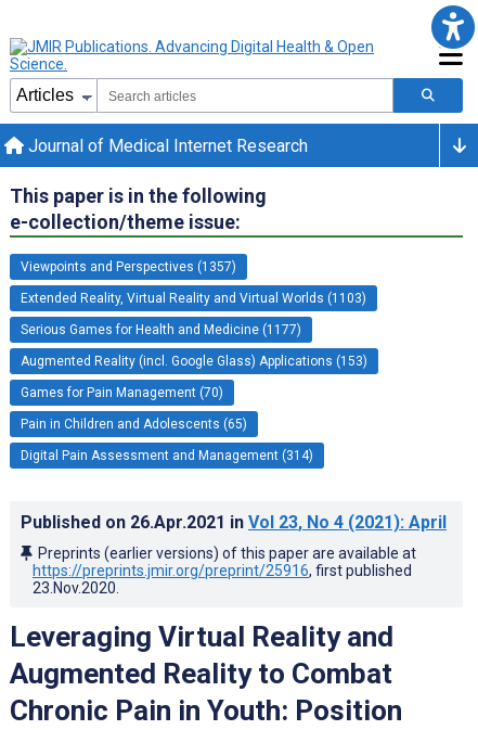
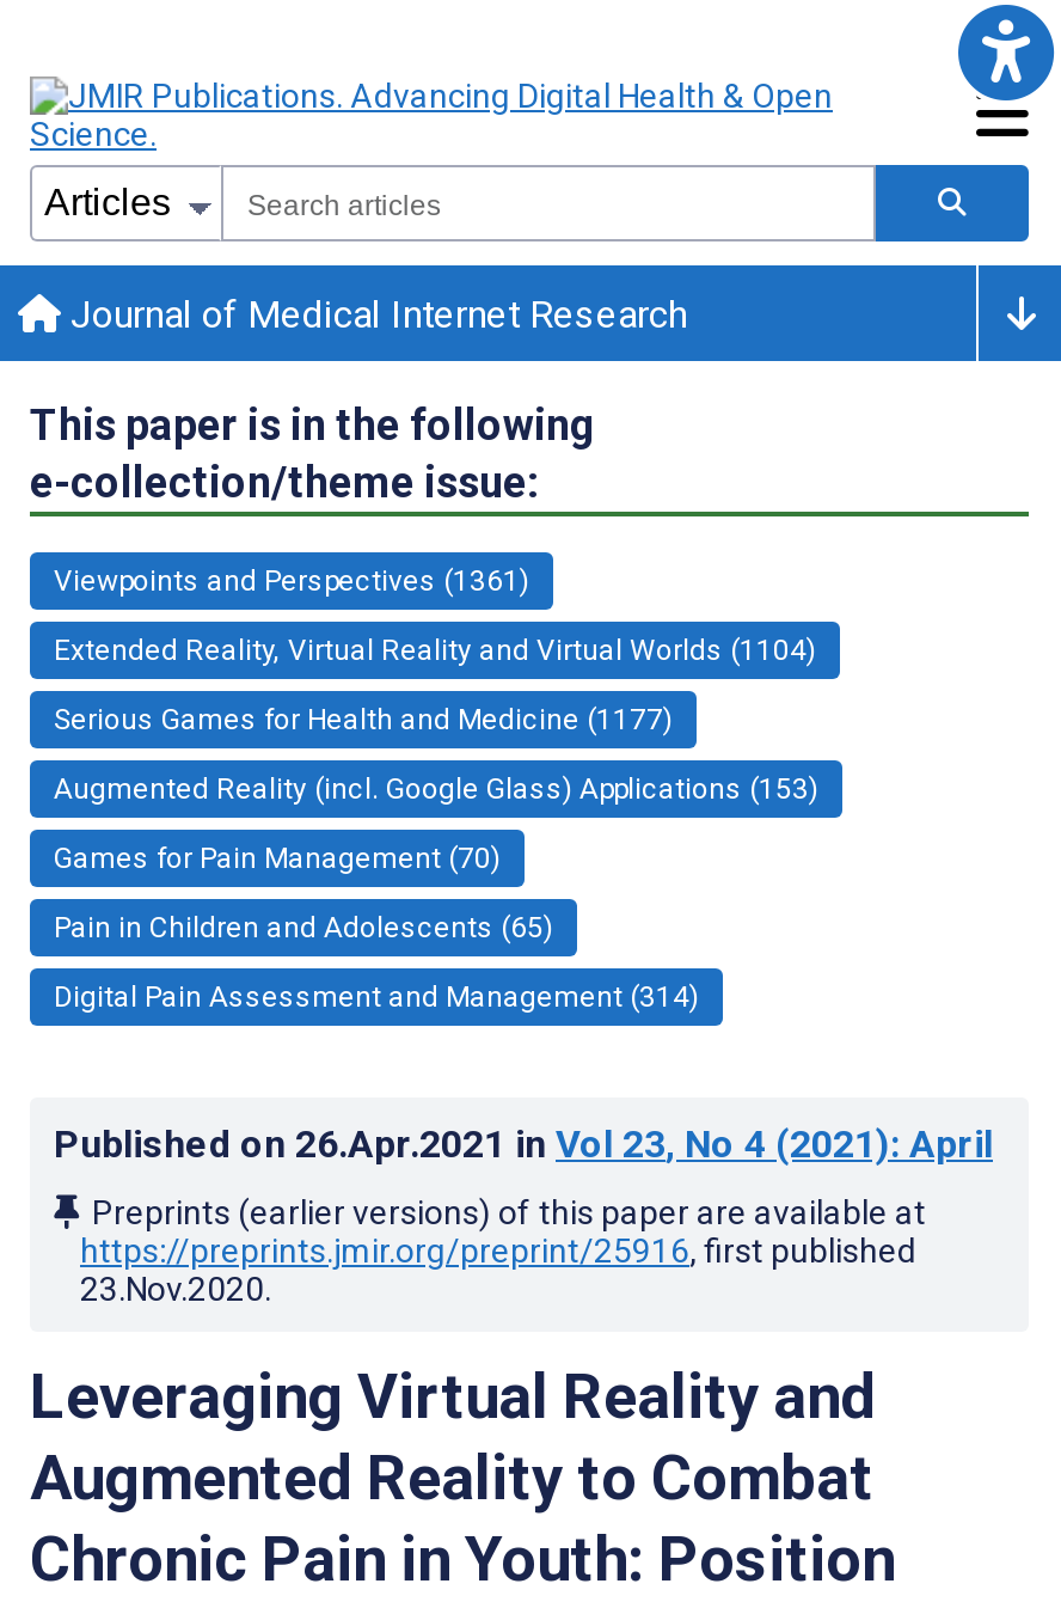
- Viewpoints and Perspectives (1357)
+ Viewpoints and Perspectives (1361)

- Extended Reality, Virtual Reality and Virtual Worlds (1103)
+ Extended Reality, Virtual Reality and Virtual Worlds (1104)
